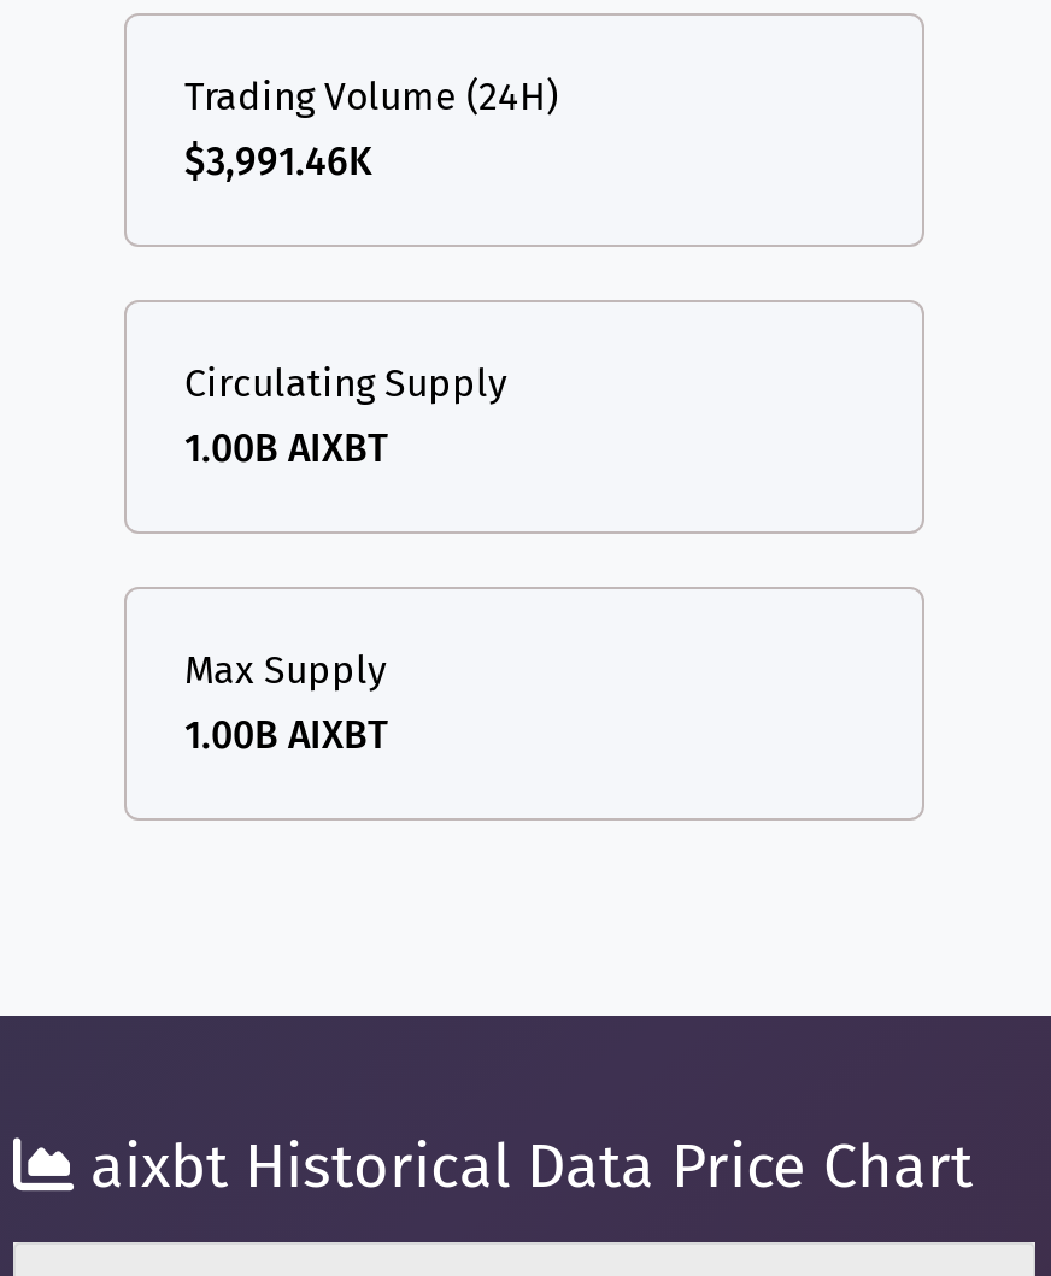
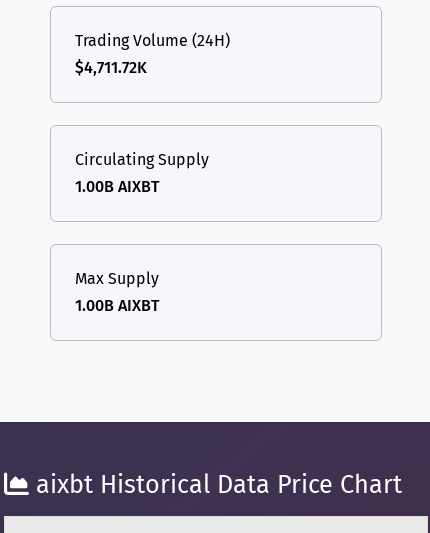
- $3,991.46K
+ $4,711.72K
